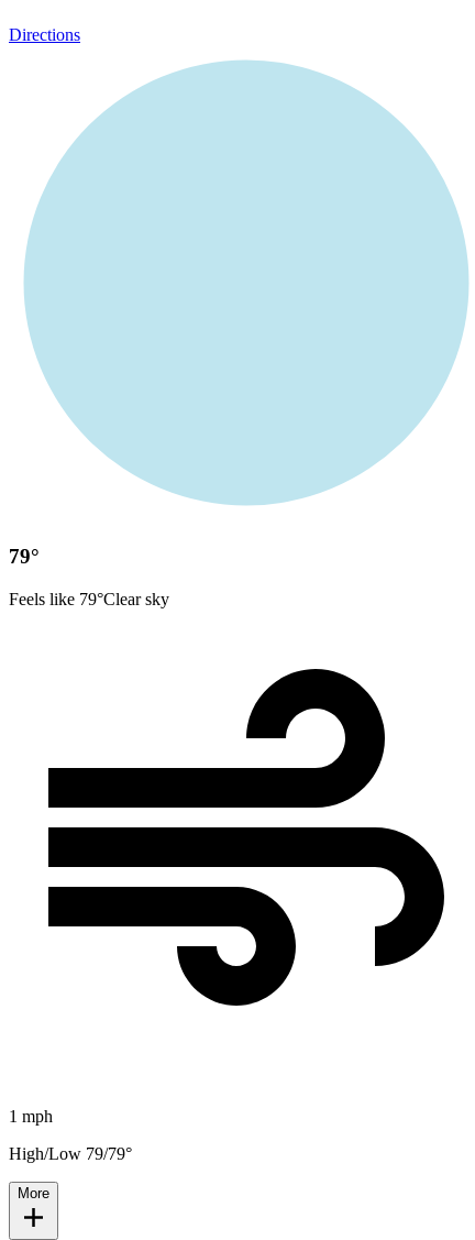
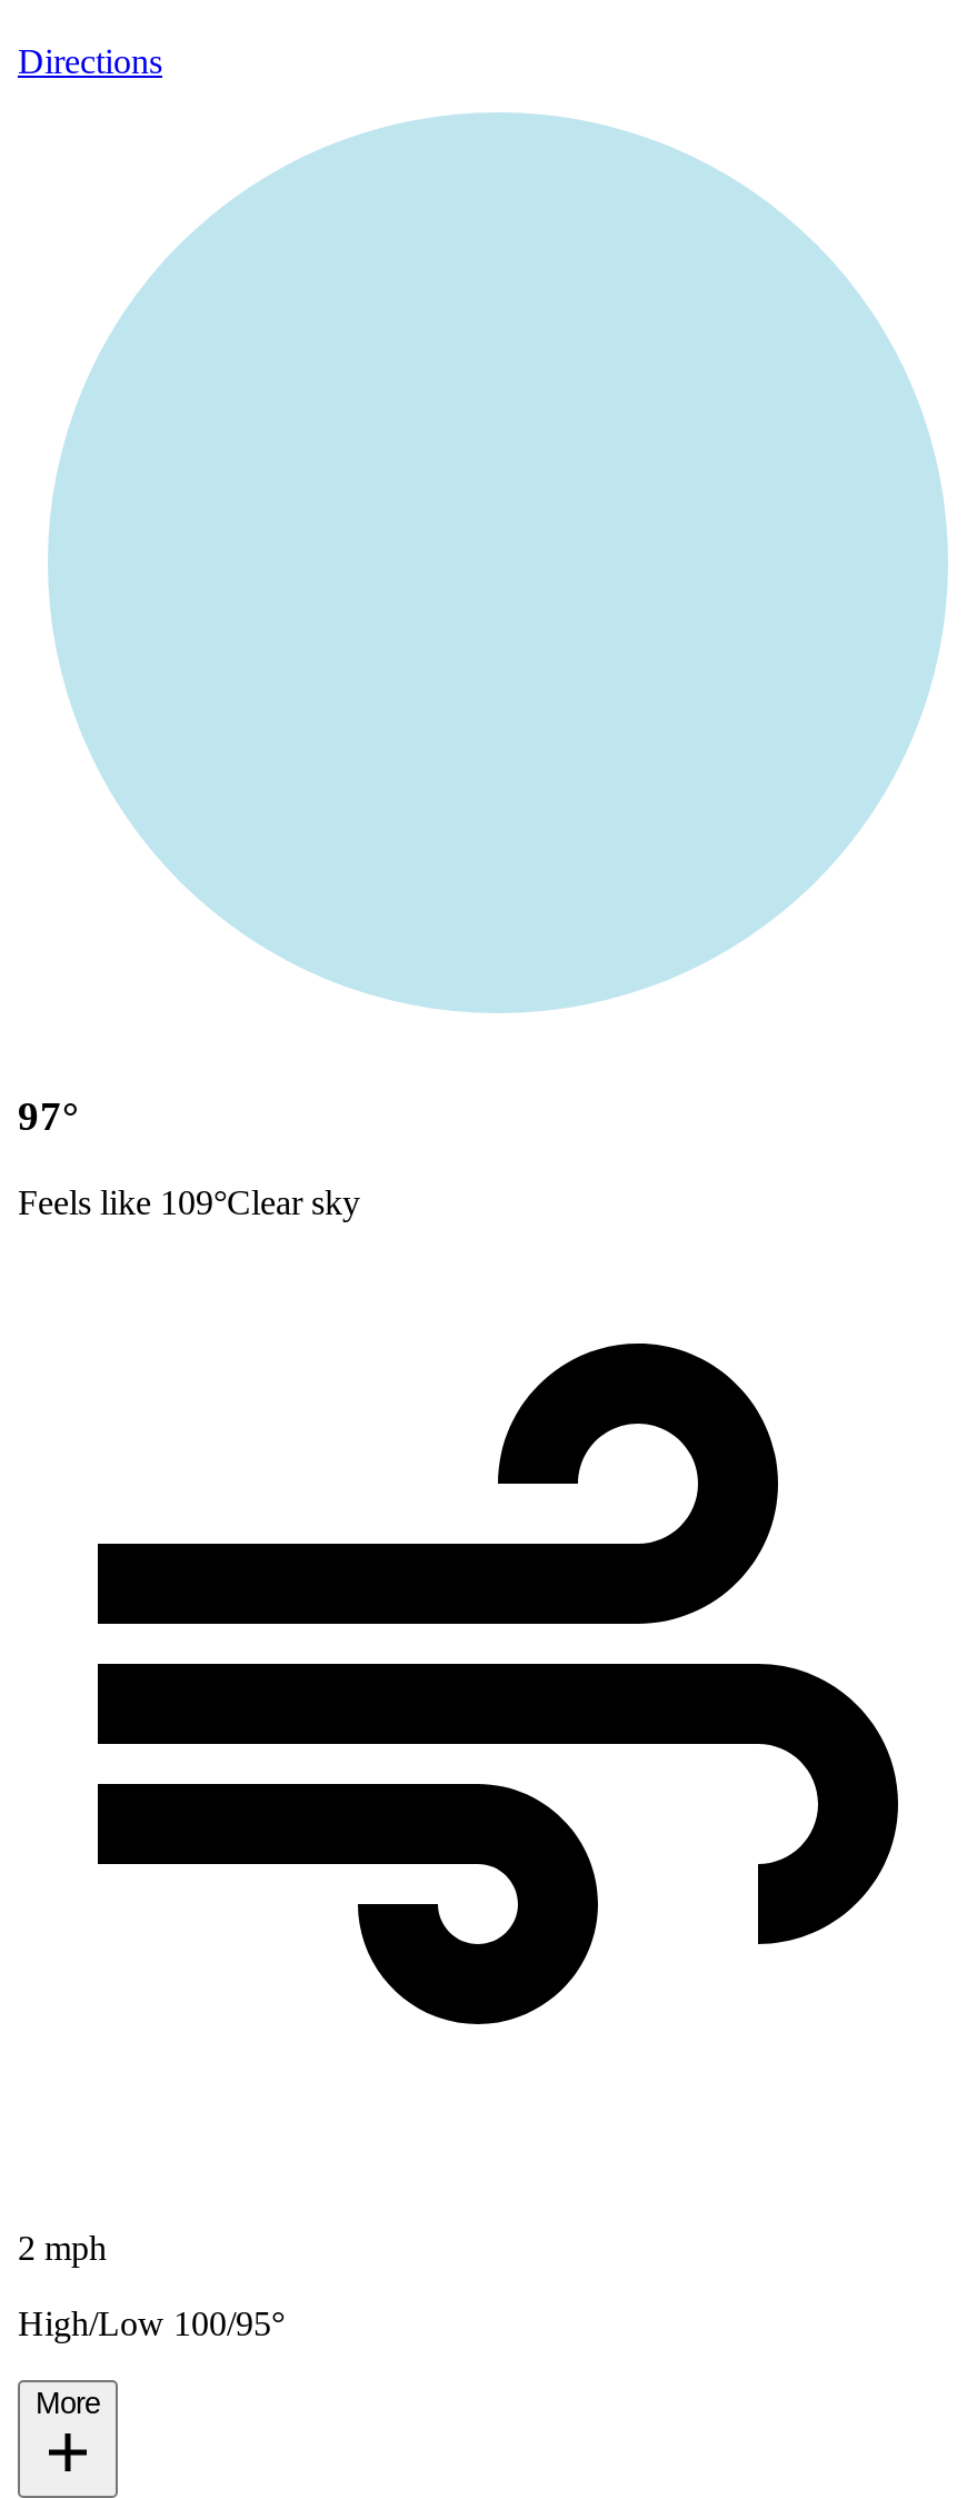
- 79°
+ 97°

- Feels like 79°Clear sky
+ Feels like 109°Clear sky

- 1 mph
+ 2 mph

- High/Low 79/79°
+ High/Low 100/95°
